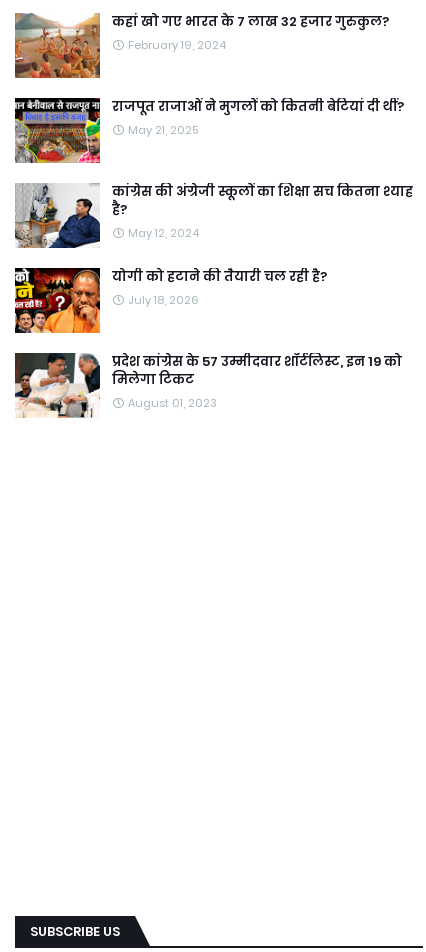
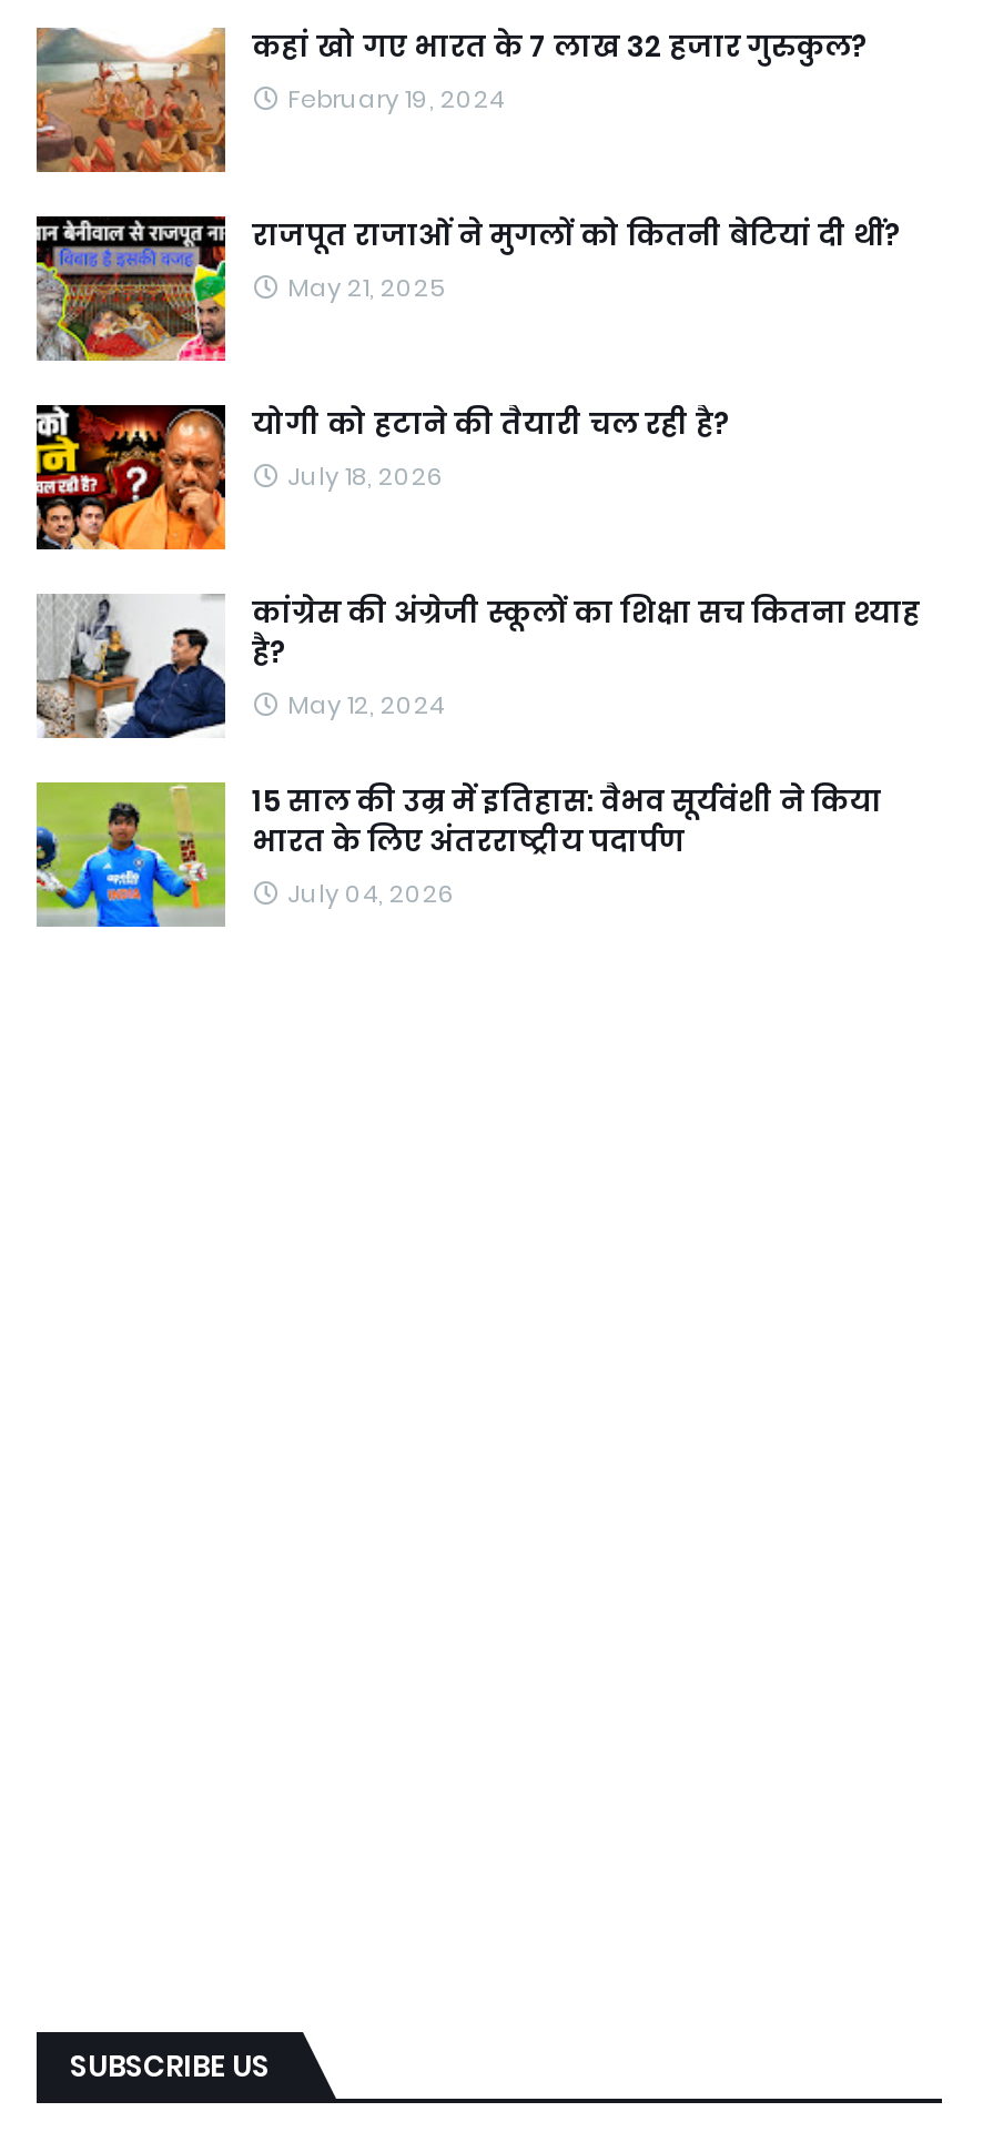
moved down: [image] | कांग्रेस की अंग्रेजी स्कूलों का शिक्षा सच कितना श्याह | है? | May 12, 2024

moved up: [image] | योगी को हटाने की तैयारी चल रही है? | July 18, 2026

- [image]
- प्रदेश कांग्रेस के 57 उम्मीदवार शॉर्टलिस्ट, इन 19 को
- मिलेगा टिकट
- August 01, 2023
+ [image]
+ 15 साल की उम्र में इतिहास: वैभव सूर्यवंशी ने किया
+ भारत के लिए अंतरराष्ट्रीय पदार्पण
+ July 04, 2026
